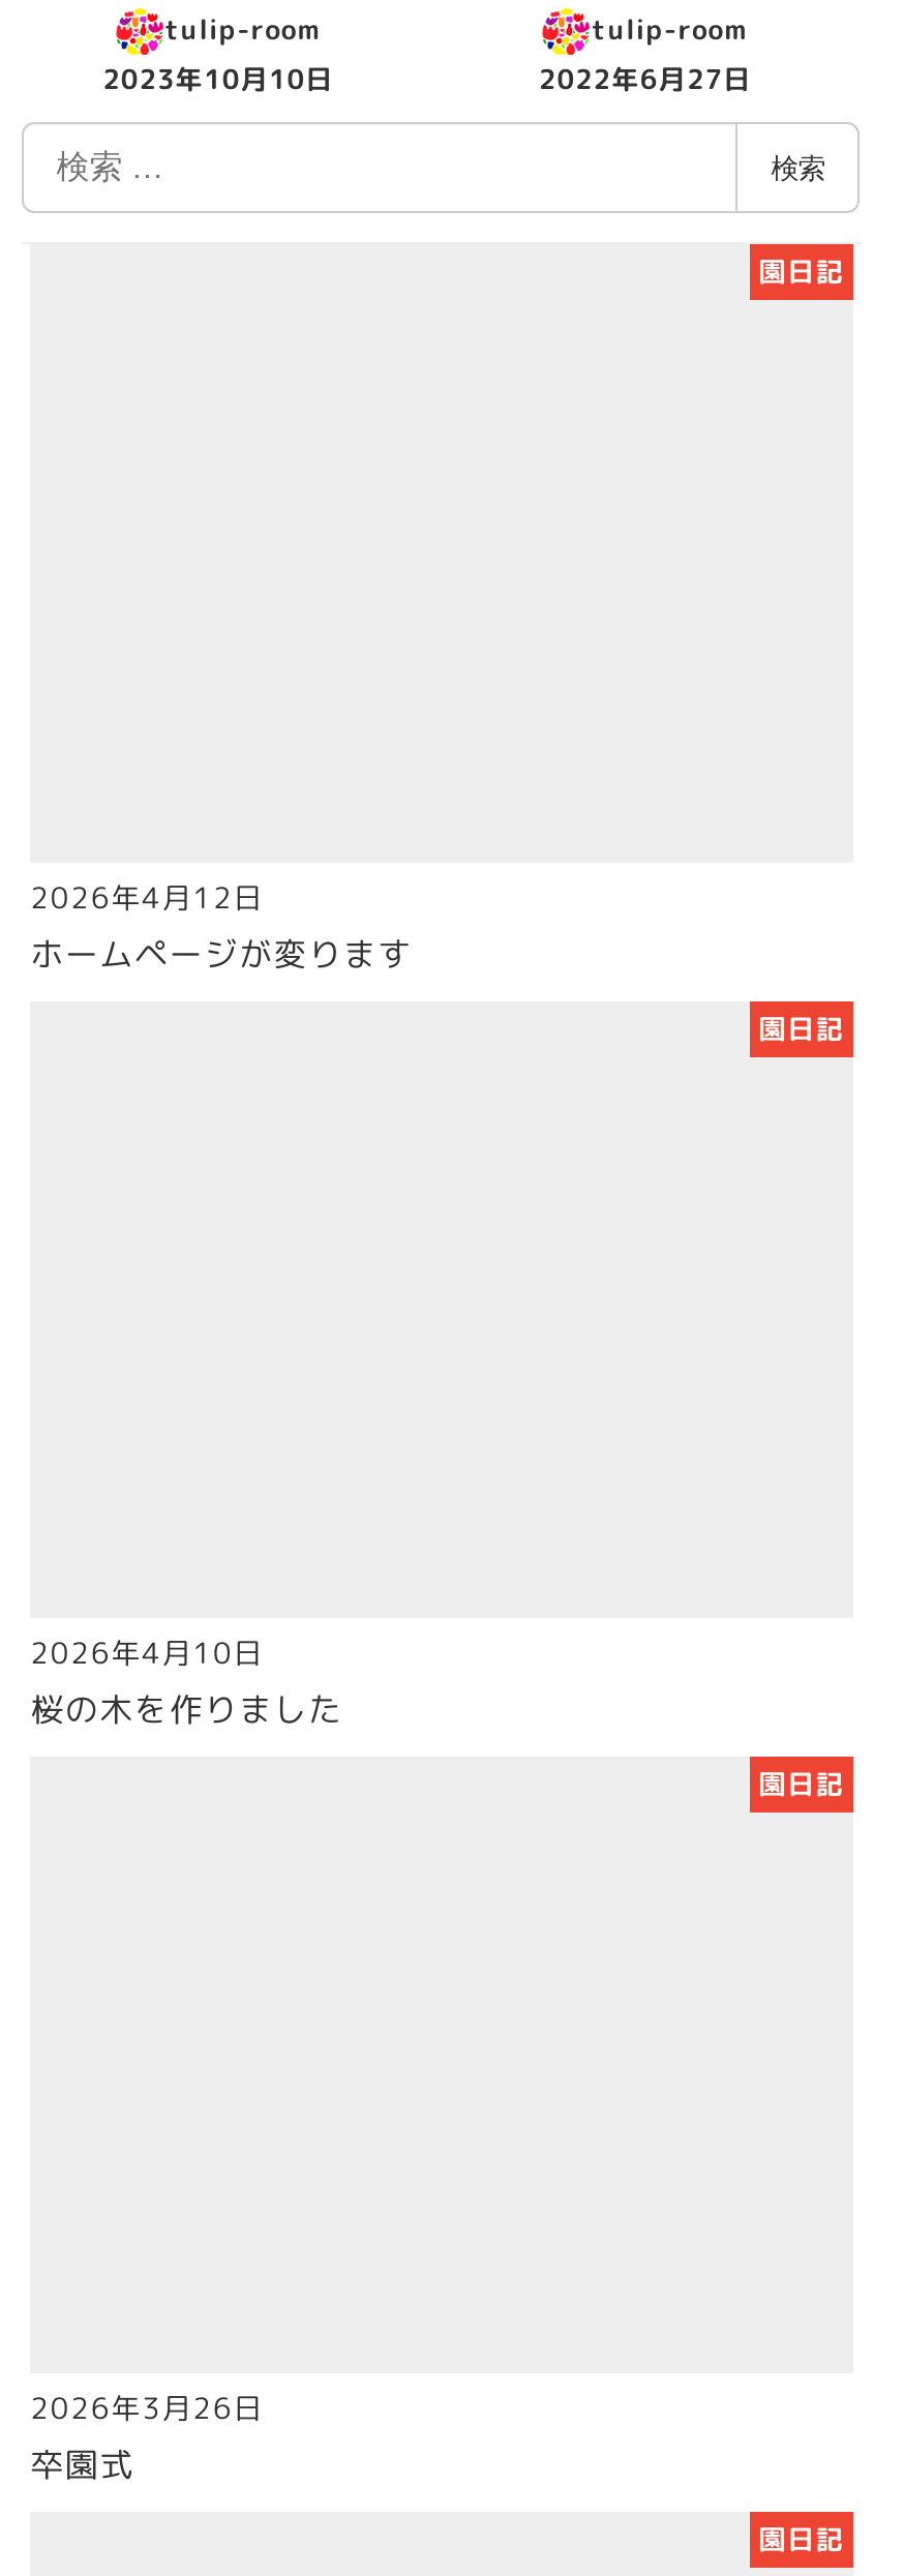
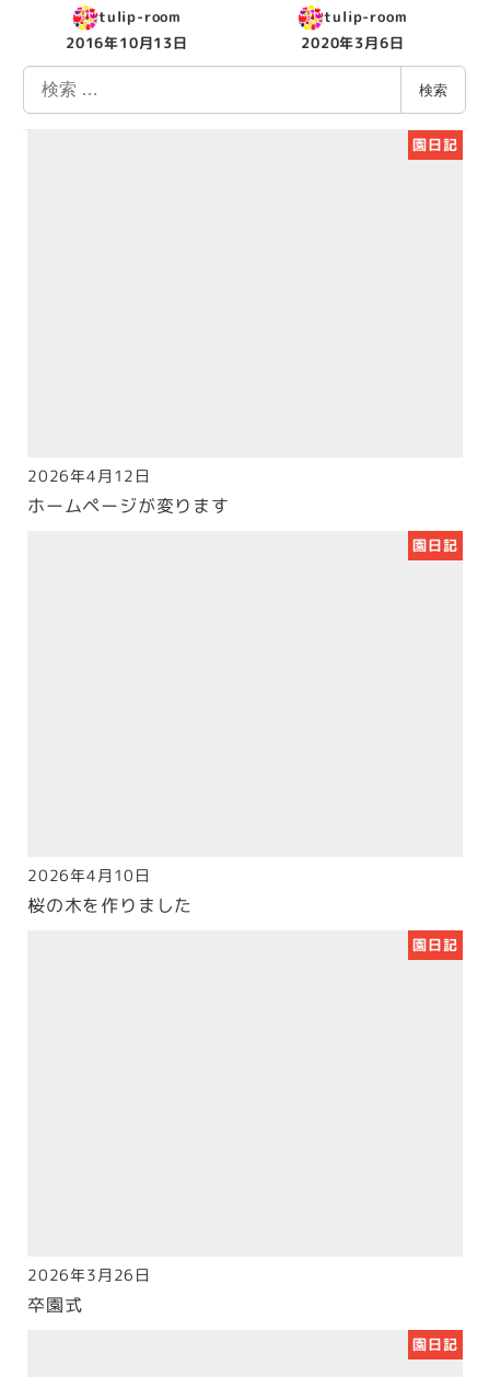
- 2023年10月10日
+ 2016年10月13日

- 2022年6月27日
+ 2020年3月6日
